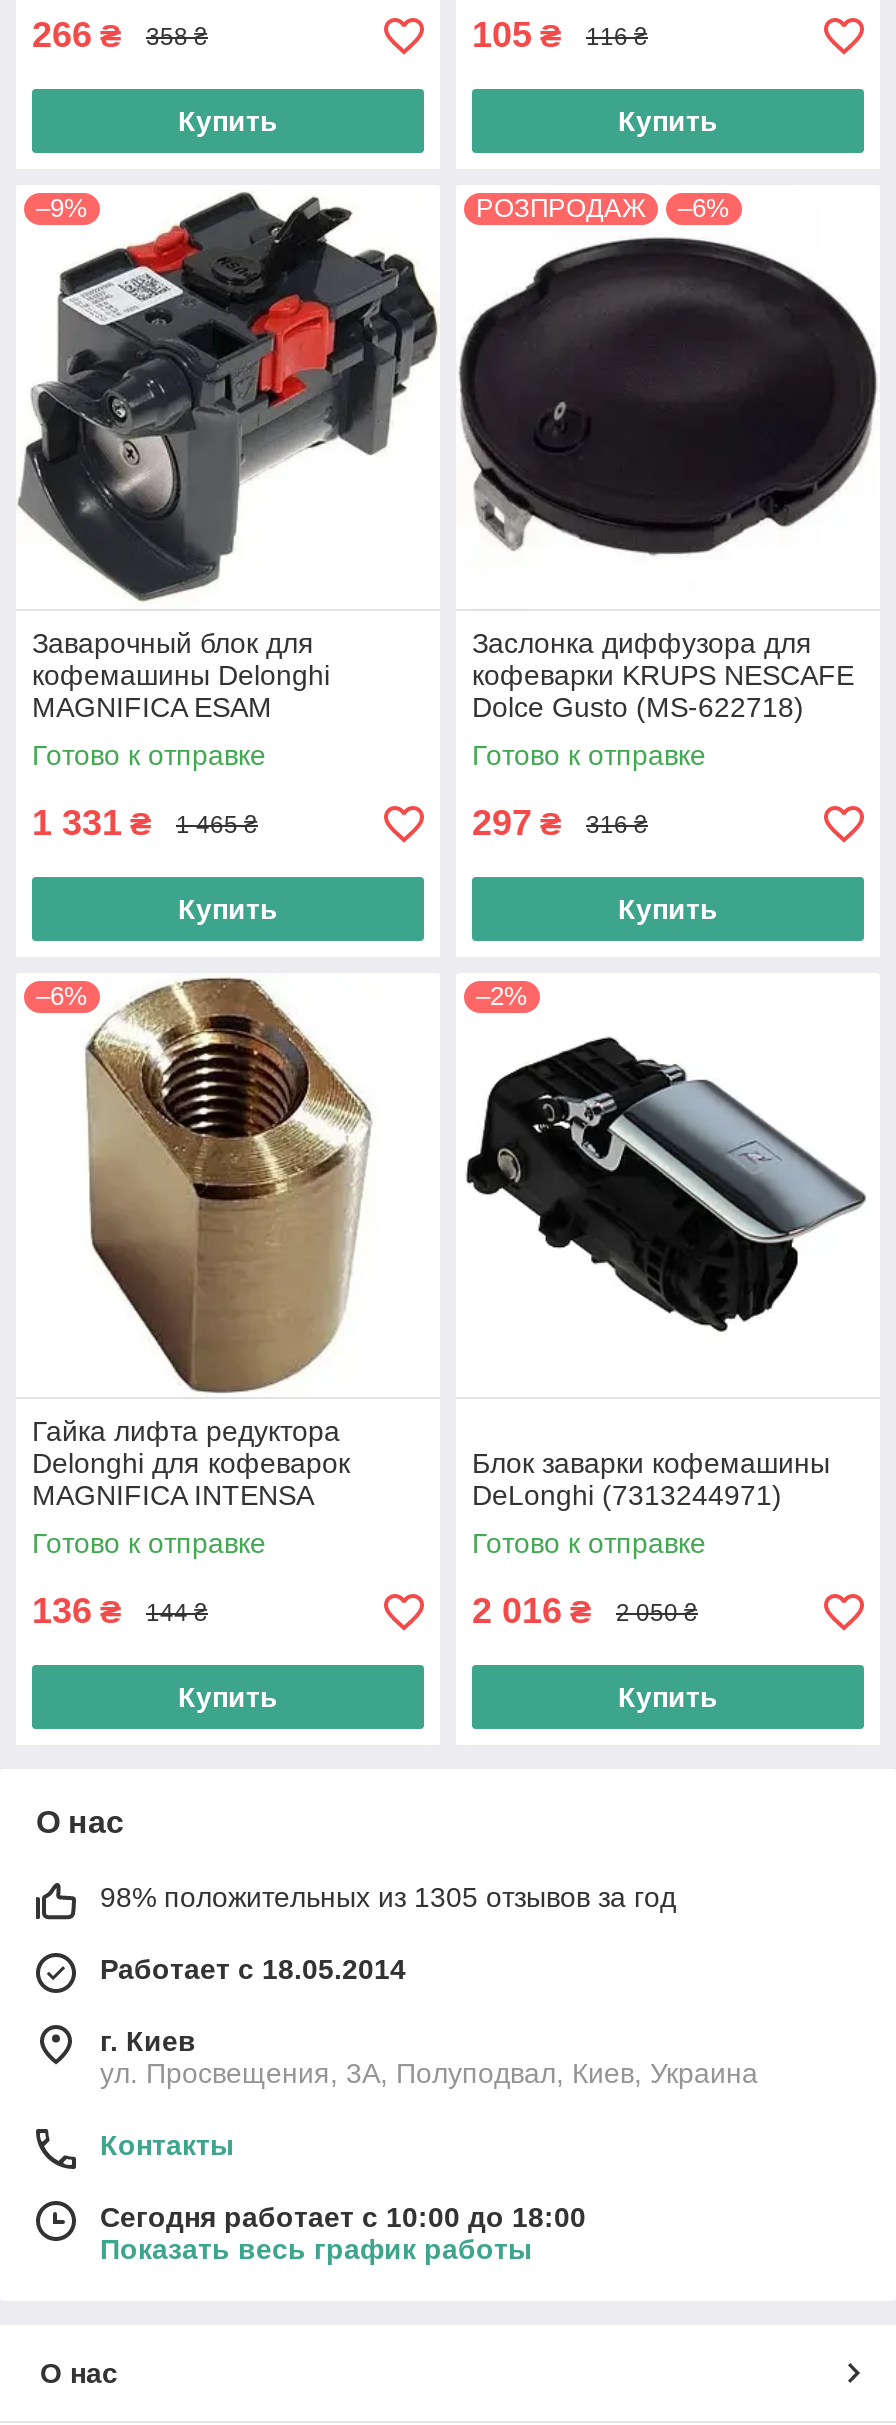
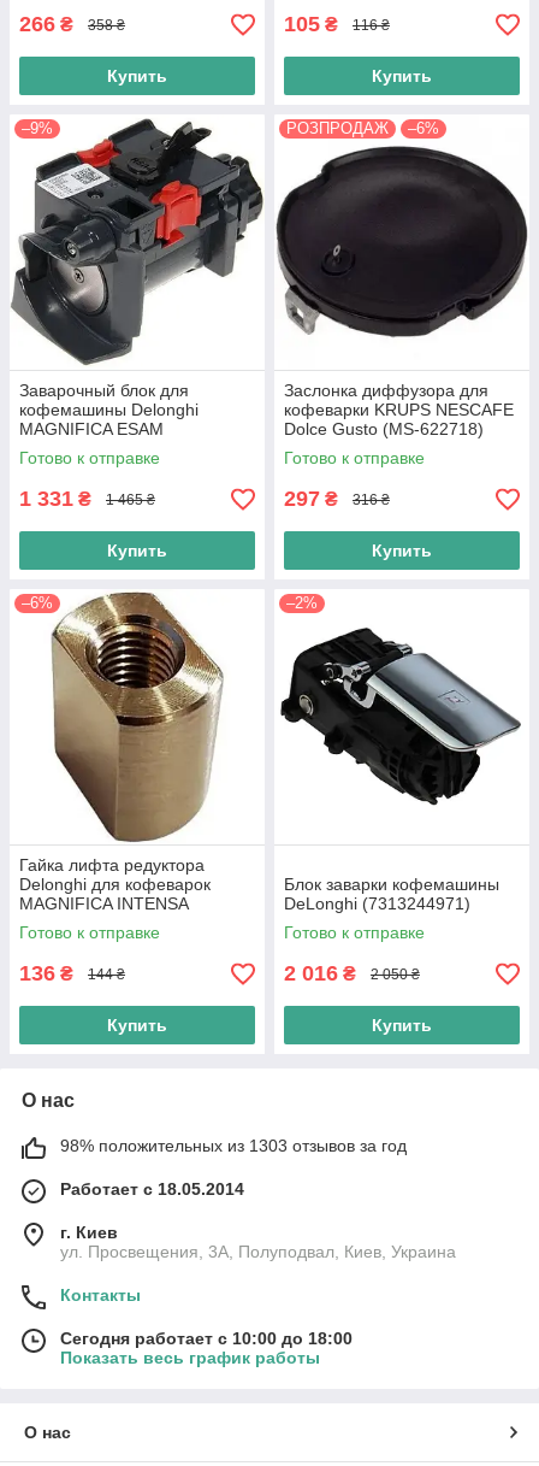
- 98% положительных из 1305 отзывов за год
+ 98% положительных из 1303 отзывов за год
